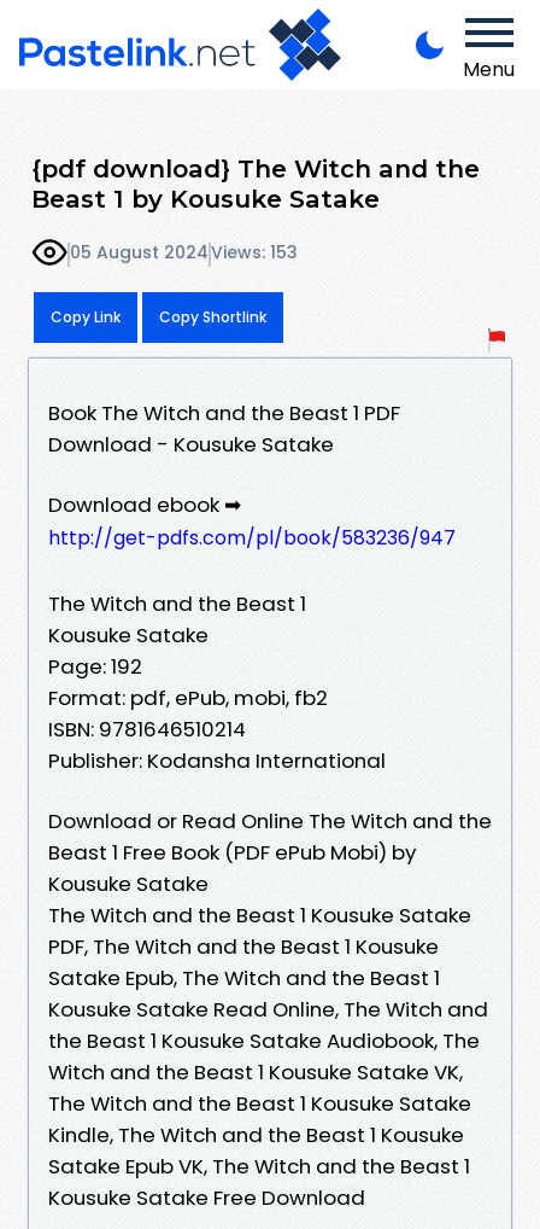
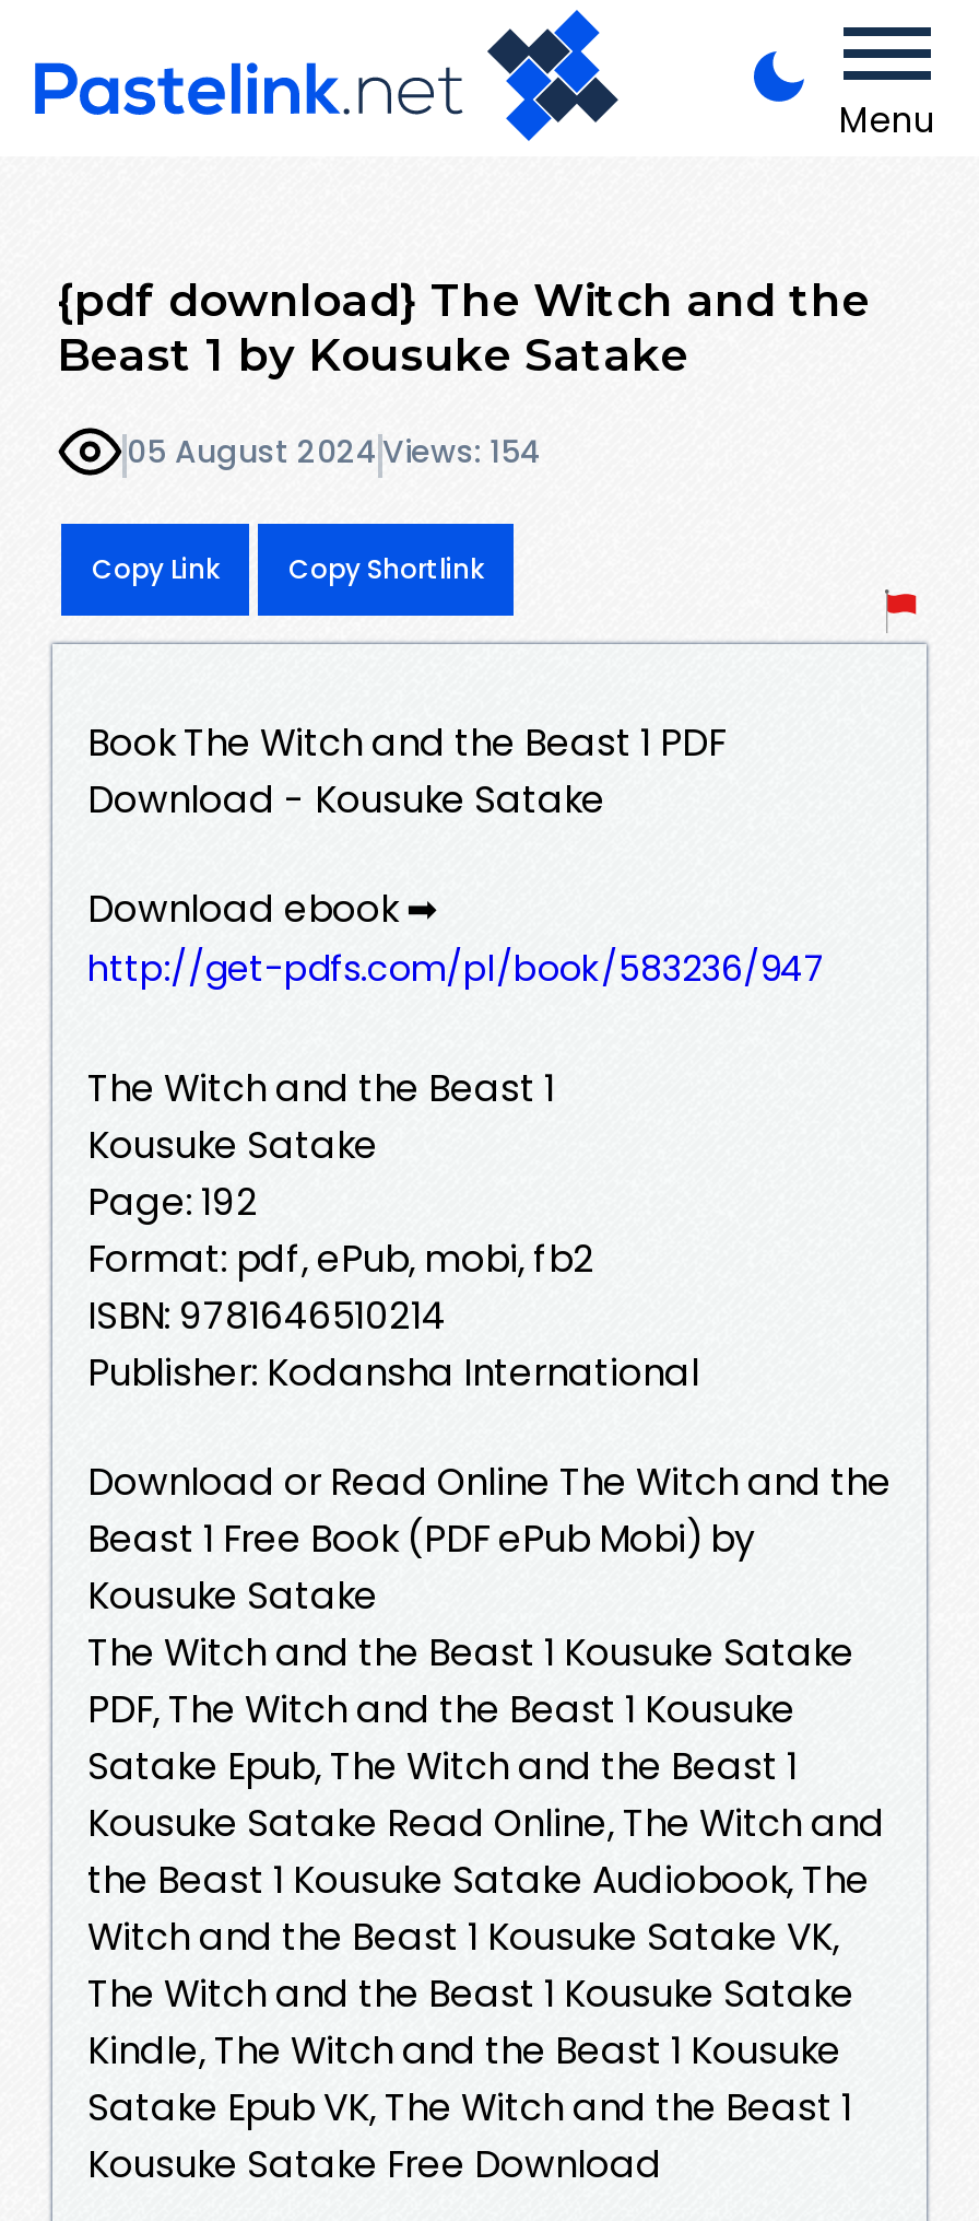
- 05 August 2024 Views: 153
+ 05 August 2024 Views: 154
